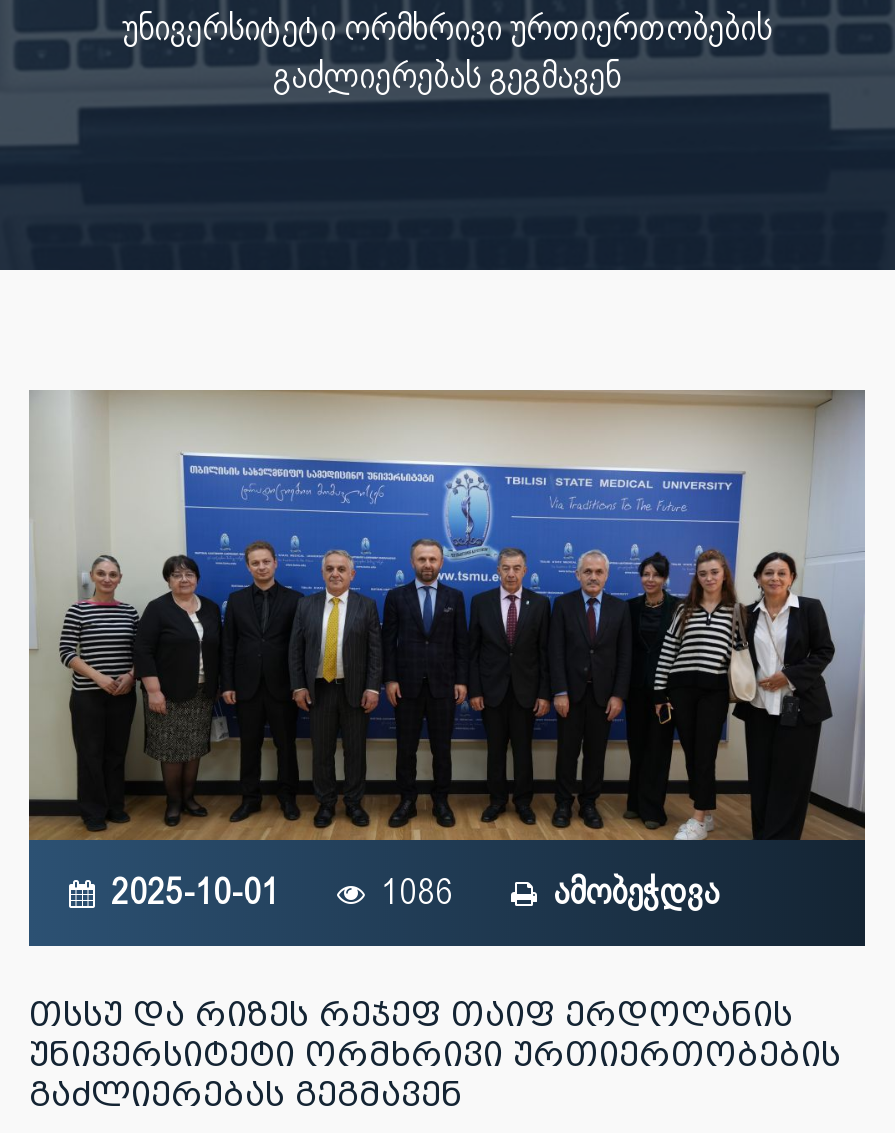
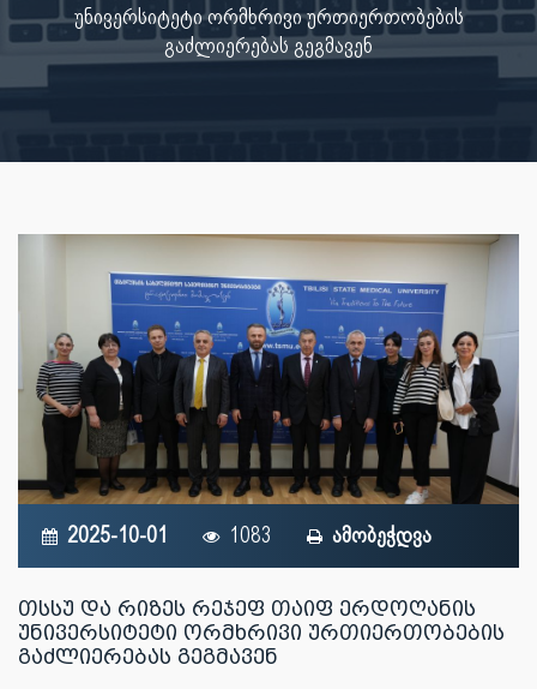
- 1086
+ 1083
